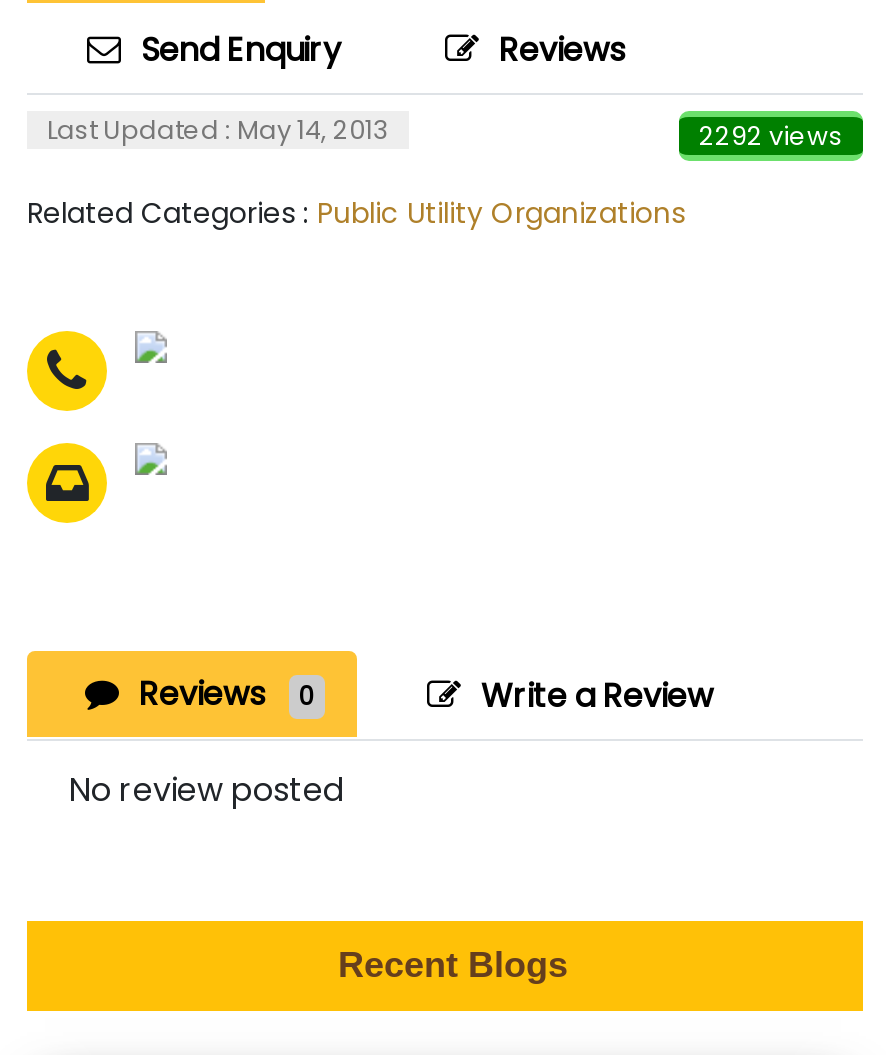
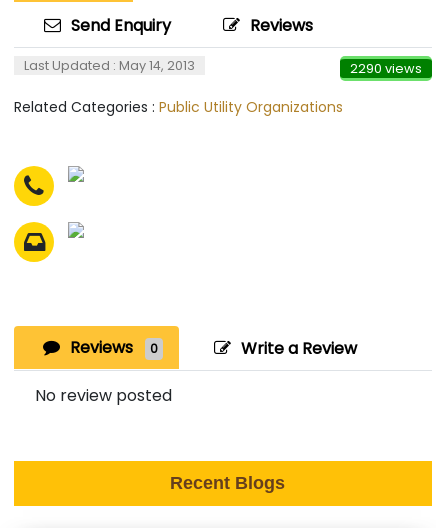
- 2292 views
+ 2290 views
